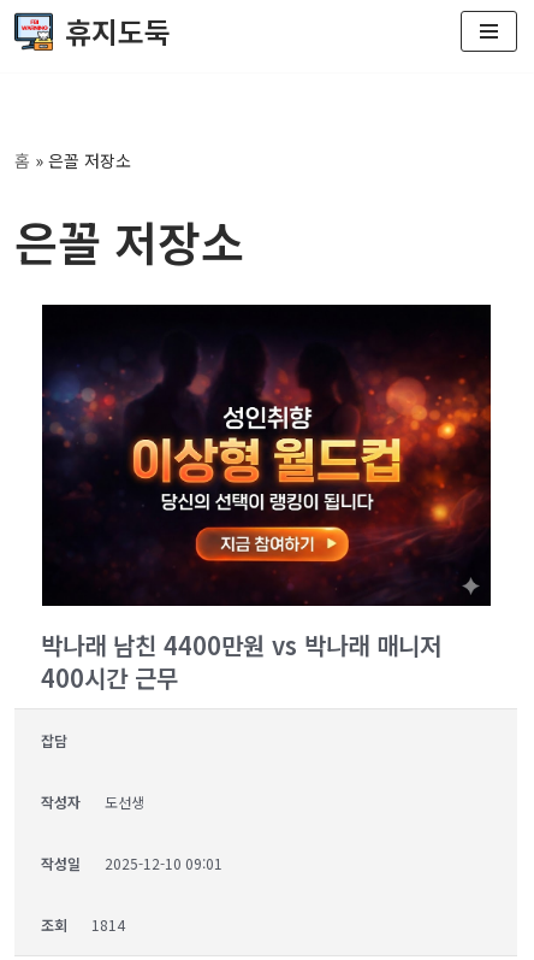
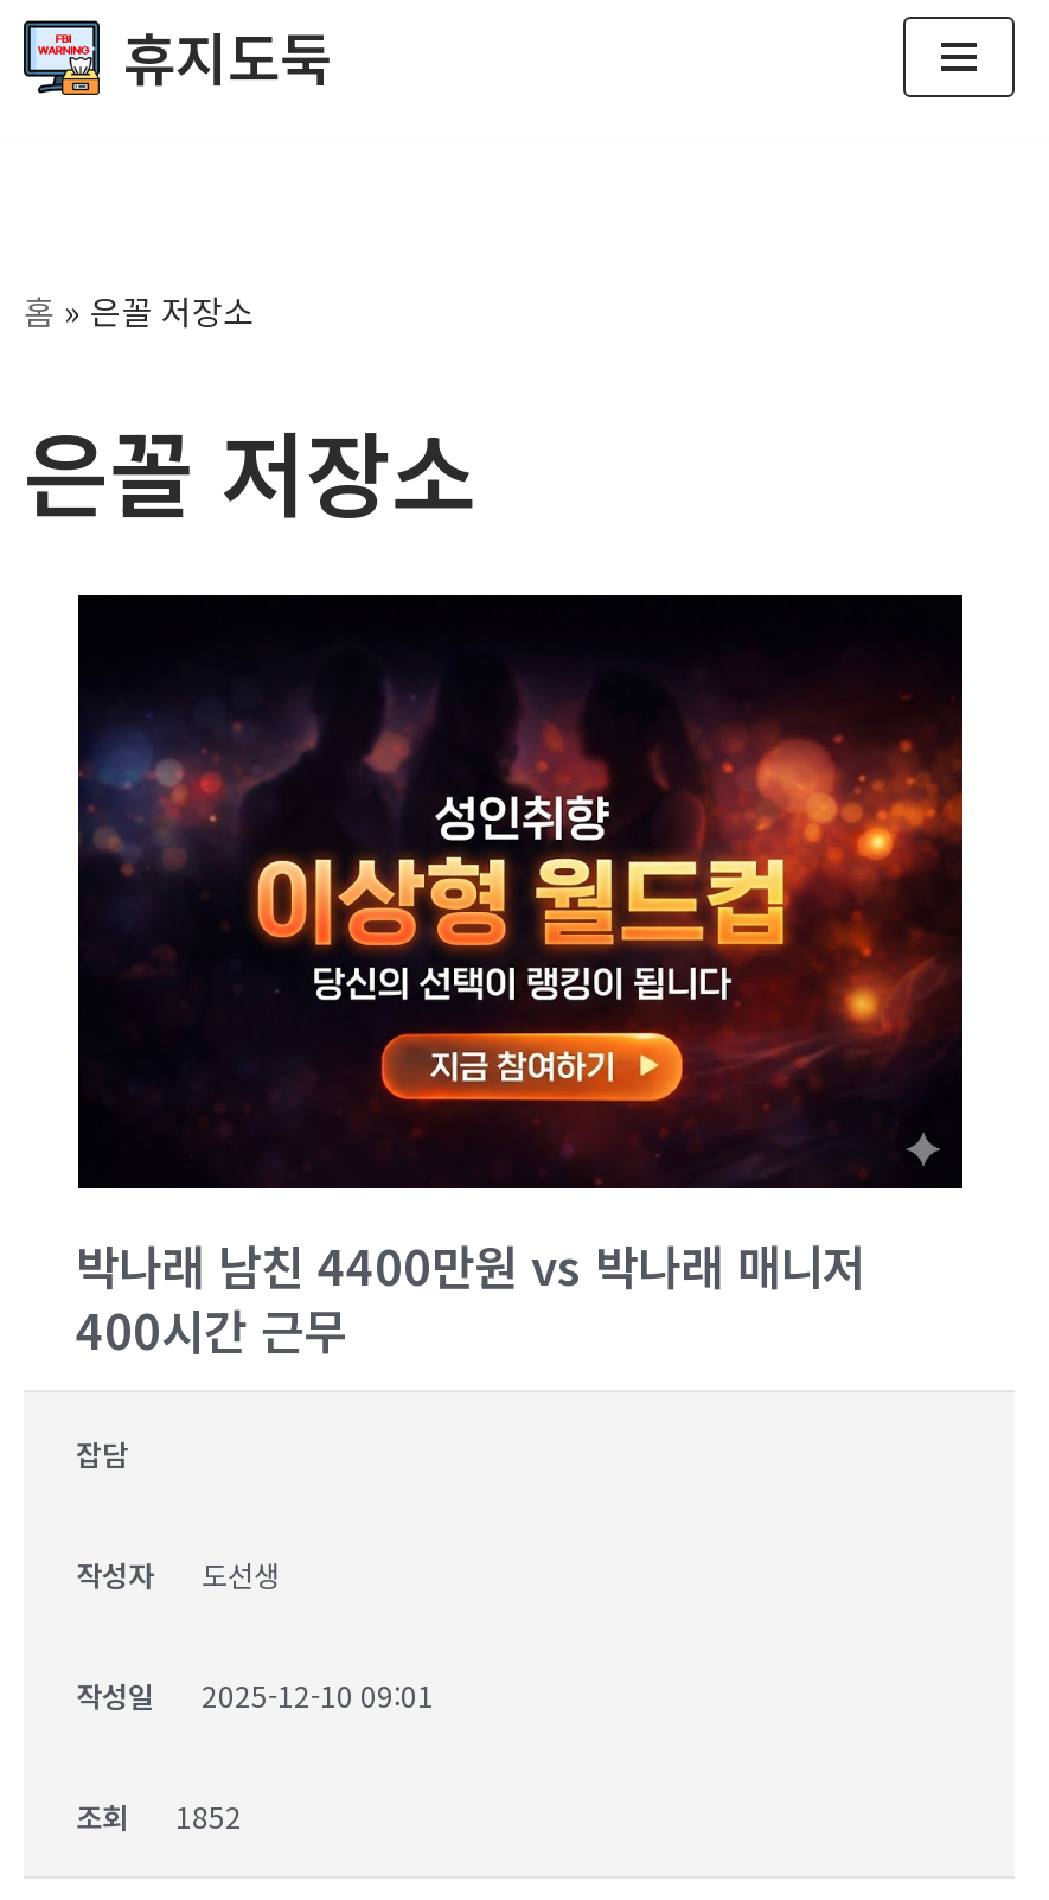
- 조회 1814
+ 조회 1852
